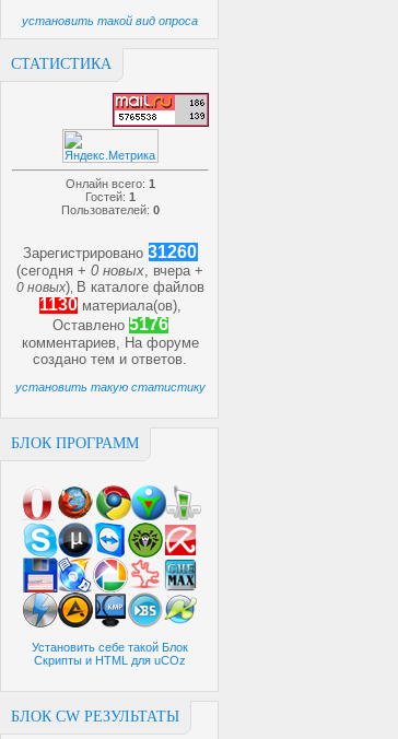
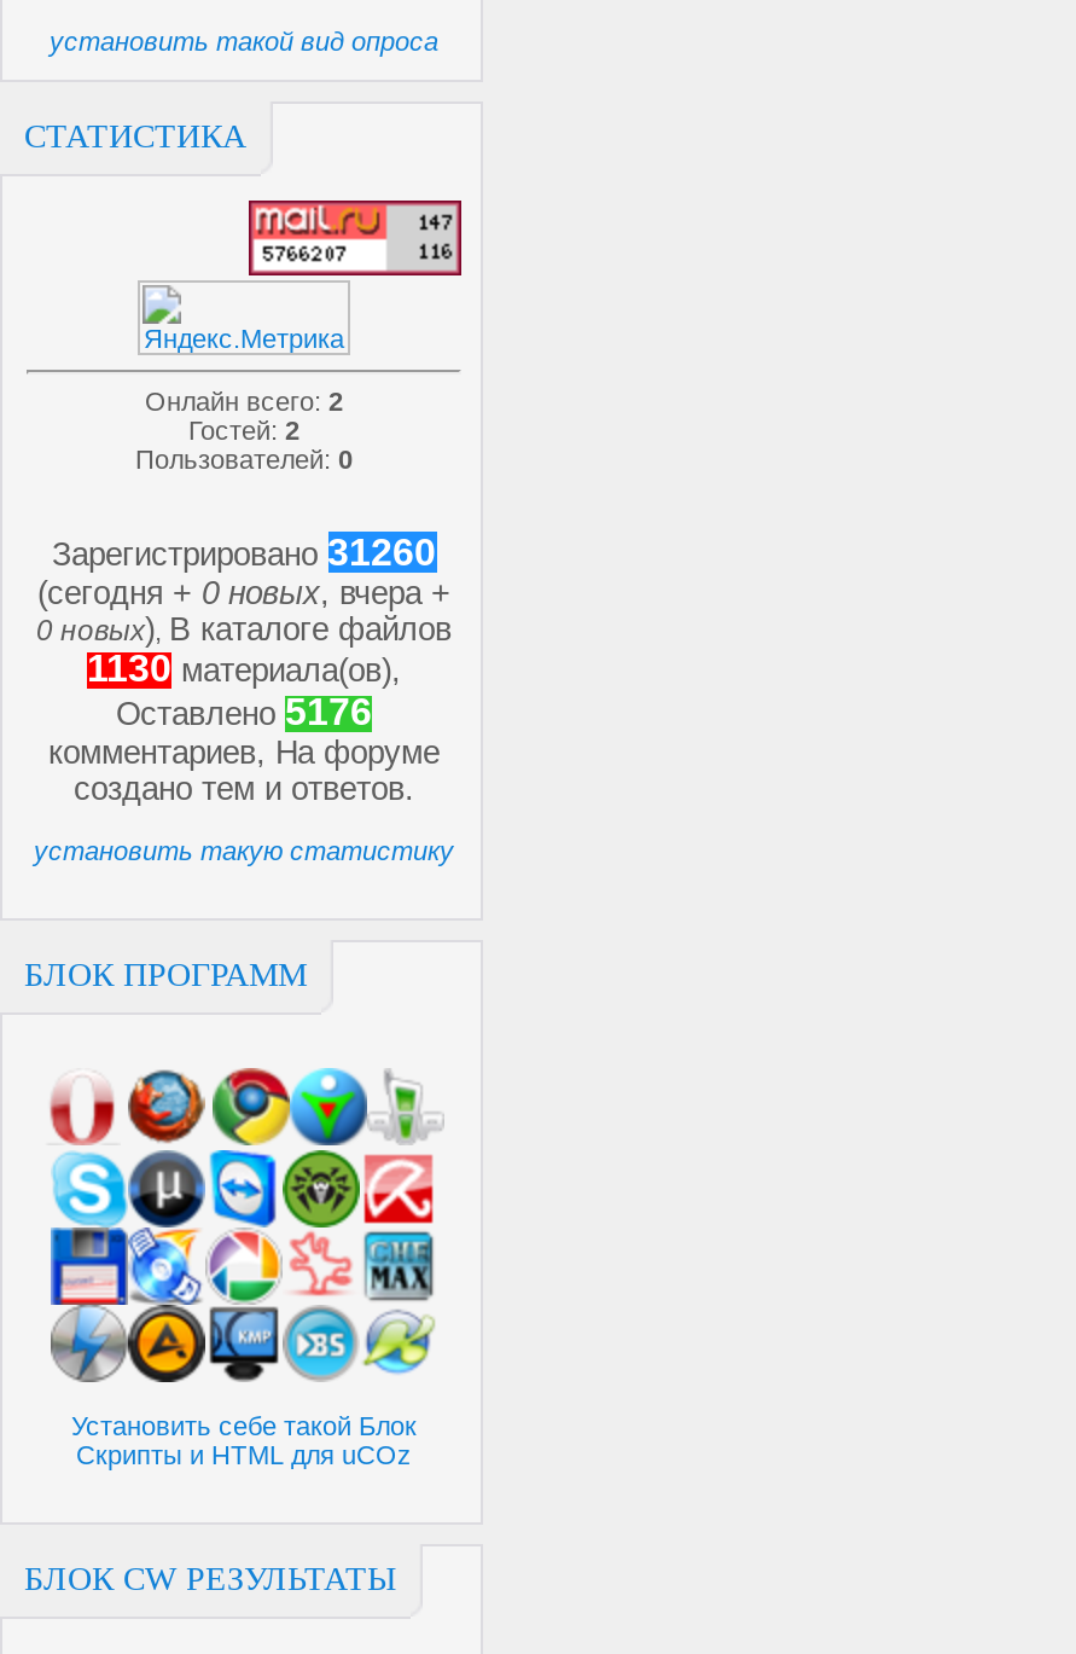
- Онлайн всего: 1
+ Онлайн всего: 2

- Гостей: 1
+ Гостей: 2
